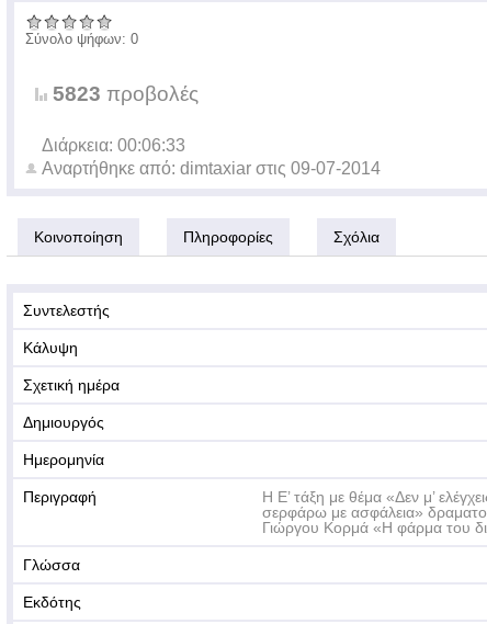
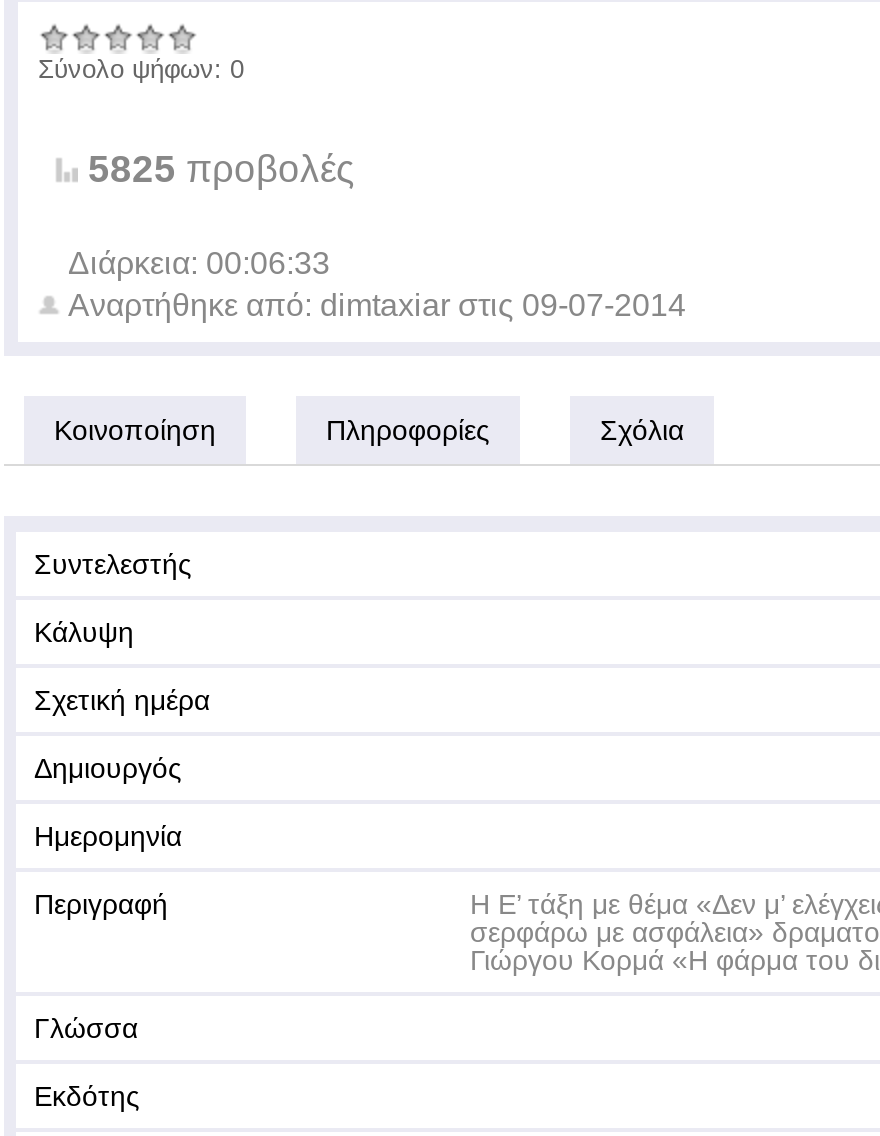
- 5823 προβολές
+ 5825 προβολές
